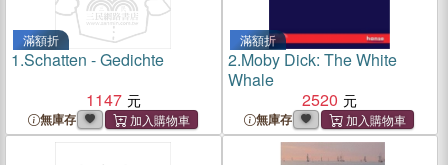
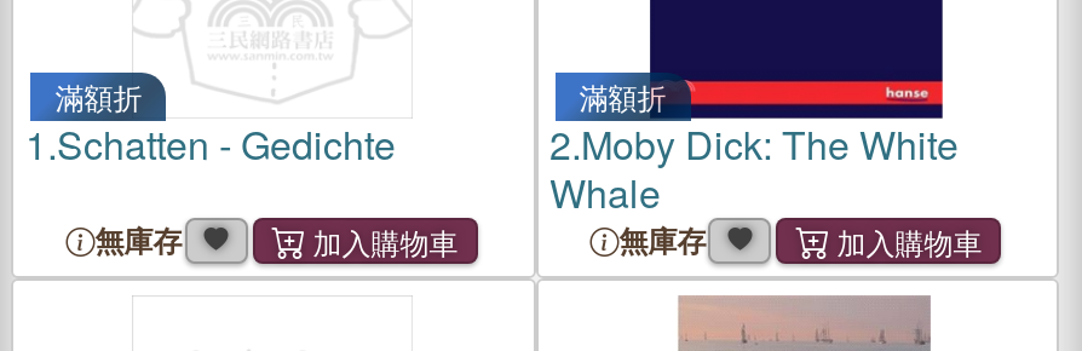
- 1147

- 2520
